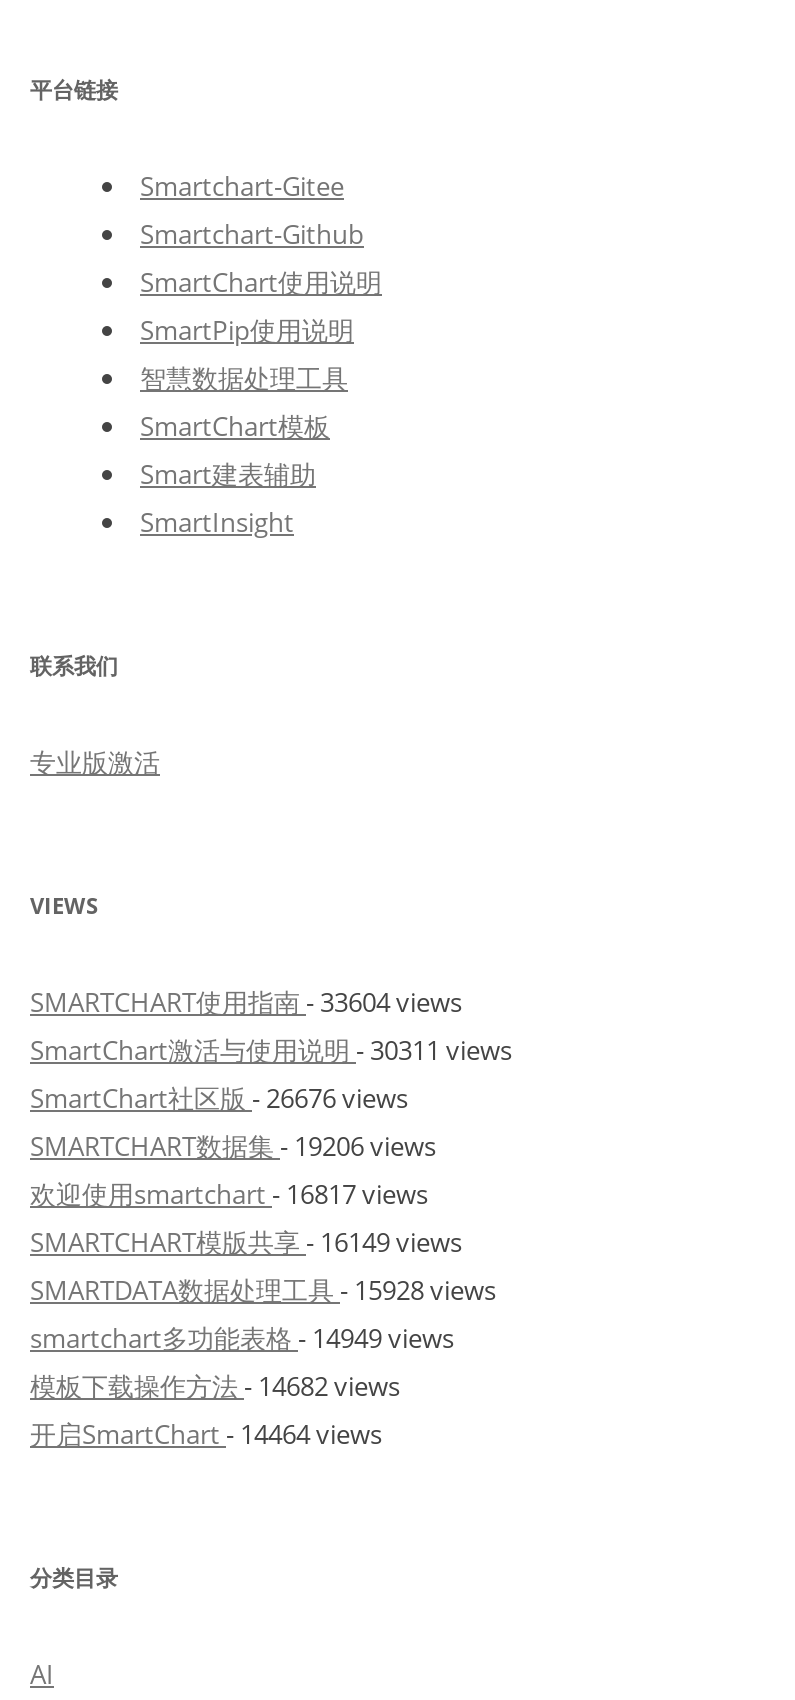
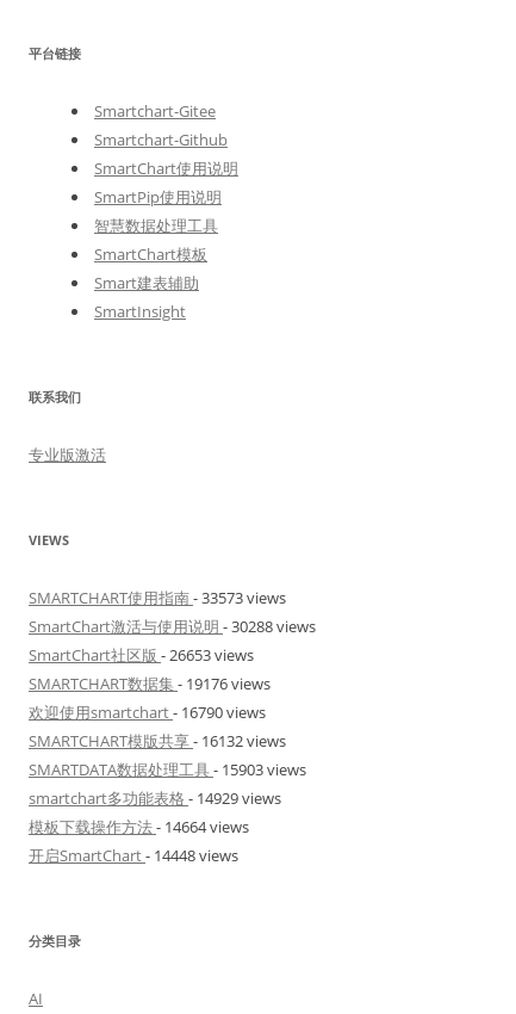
- SMARTCHART使用指南- 33604 views
+ SMARTCHART使用指南- 33573 views

- SmartChart激活与使用说明- 30311 views
+ SmartChart激活与使用说明- 30288 views

- SmartChart社区版- 26676 views
+ SmartChart社区版- 26653 views

- SMARTCHART数据集- 19206 views
+ SMARTCHART数据集- 19176 views

- 欢迎使用smartchart - 16817 views
+ 欢迎使用smartchart - 16790 views

- SMARTCHART模版共享- 16149 views
+ SMARTCHART模版共享- 16132 views

- SMARTDATA数据处理工具- 15928 views
+ SMARTDATA数据处理工具- 15903 views

- smartchart多功能表格- 14949 views
+ smartchart多功能表格- 14929 views

- 模板下载操作方法- 14682 views
+ 模板下载操作方法- 14664 views

- 开启SmartChart - 14464 views
+ 开启SmartChart - 14448 views
